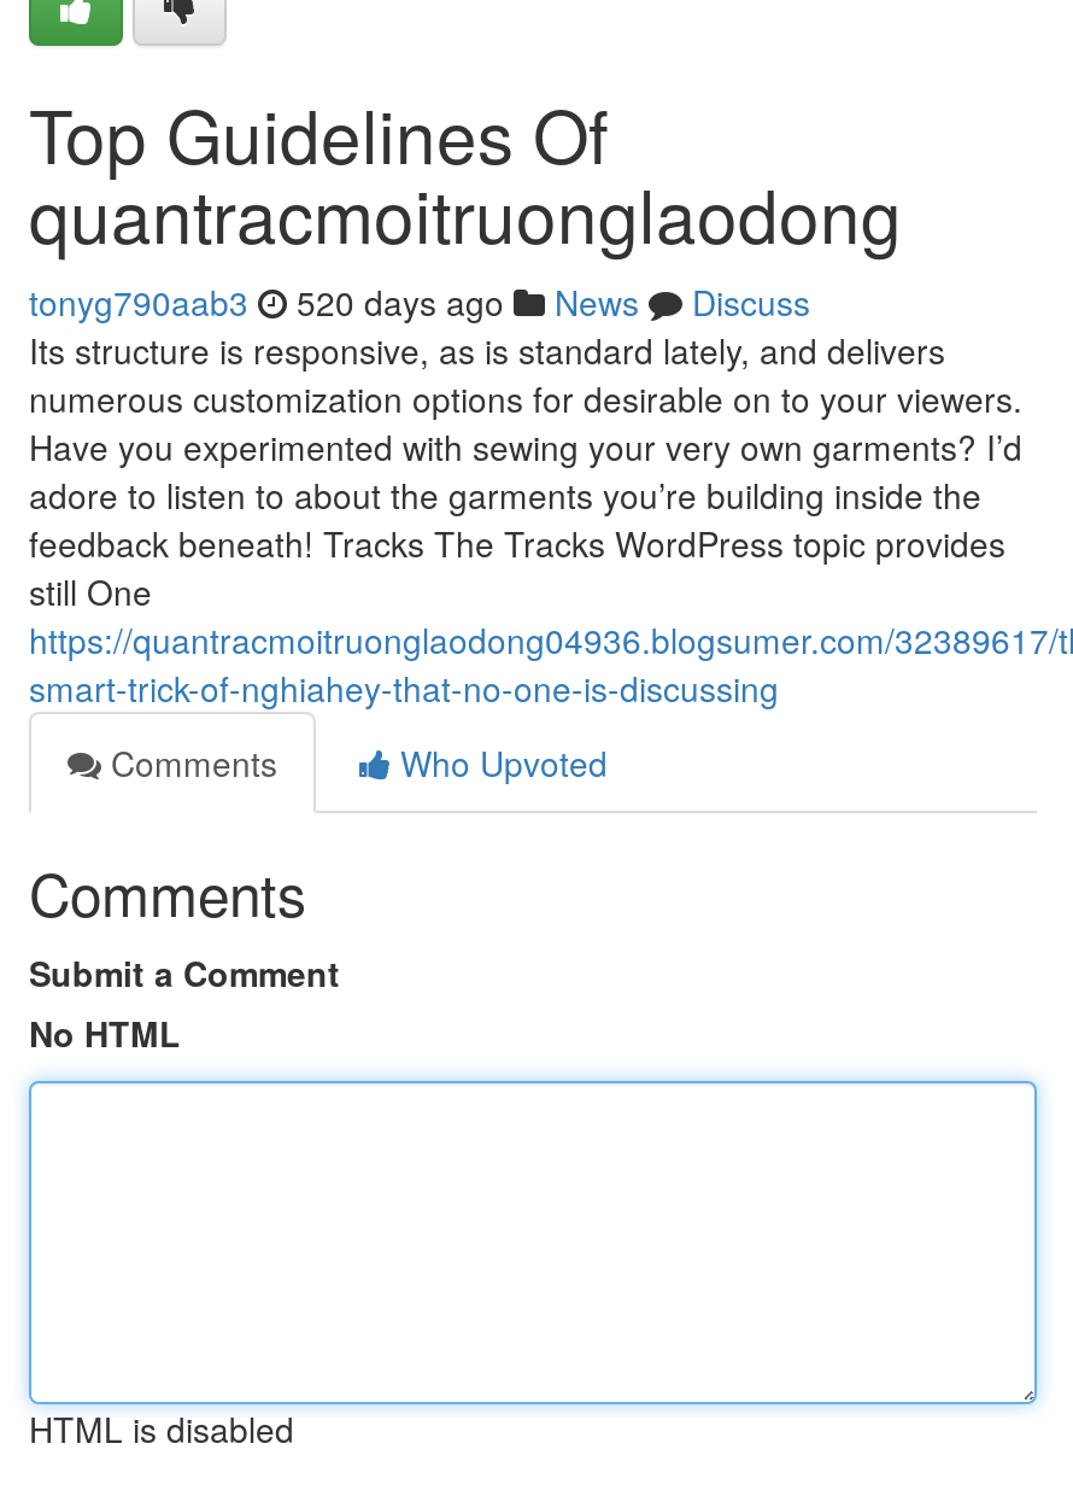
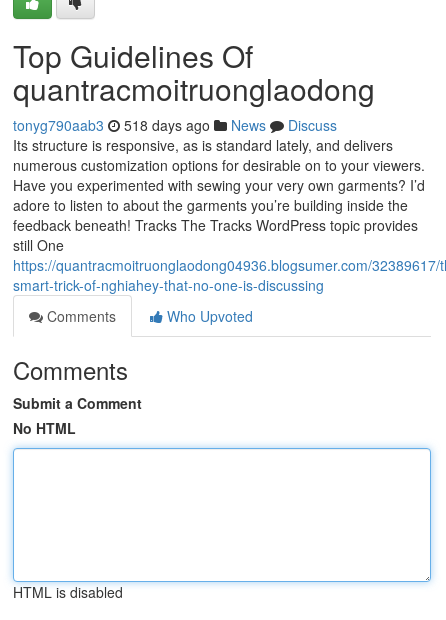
- tonyg790aab3 520 days ago News Discuss
+ tonyg790aab3 518 days ago News Discuss
